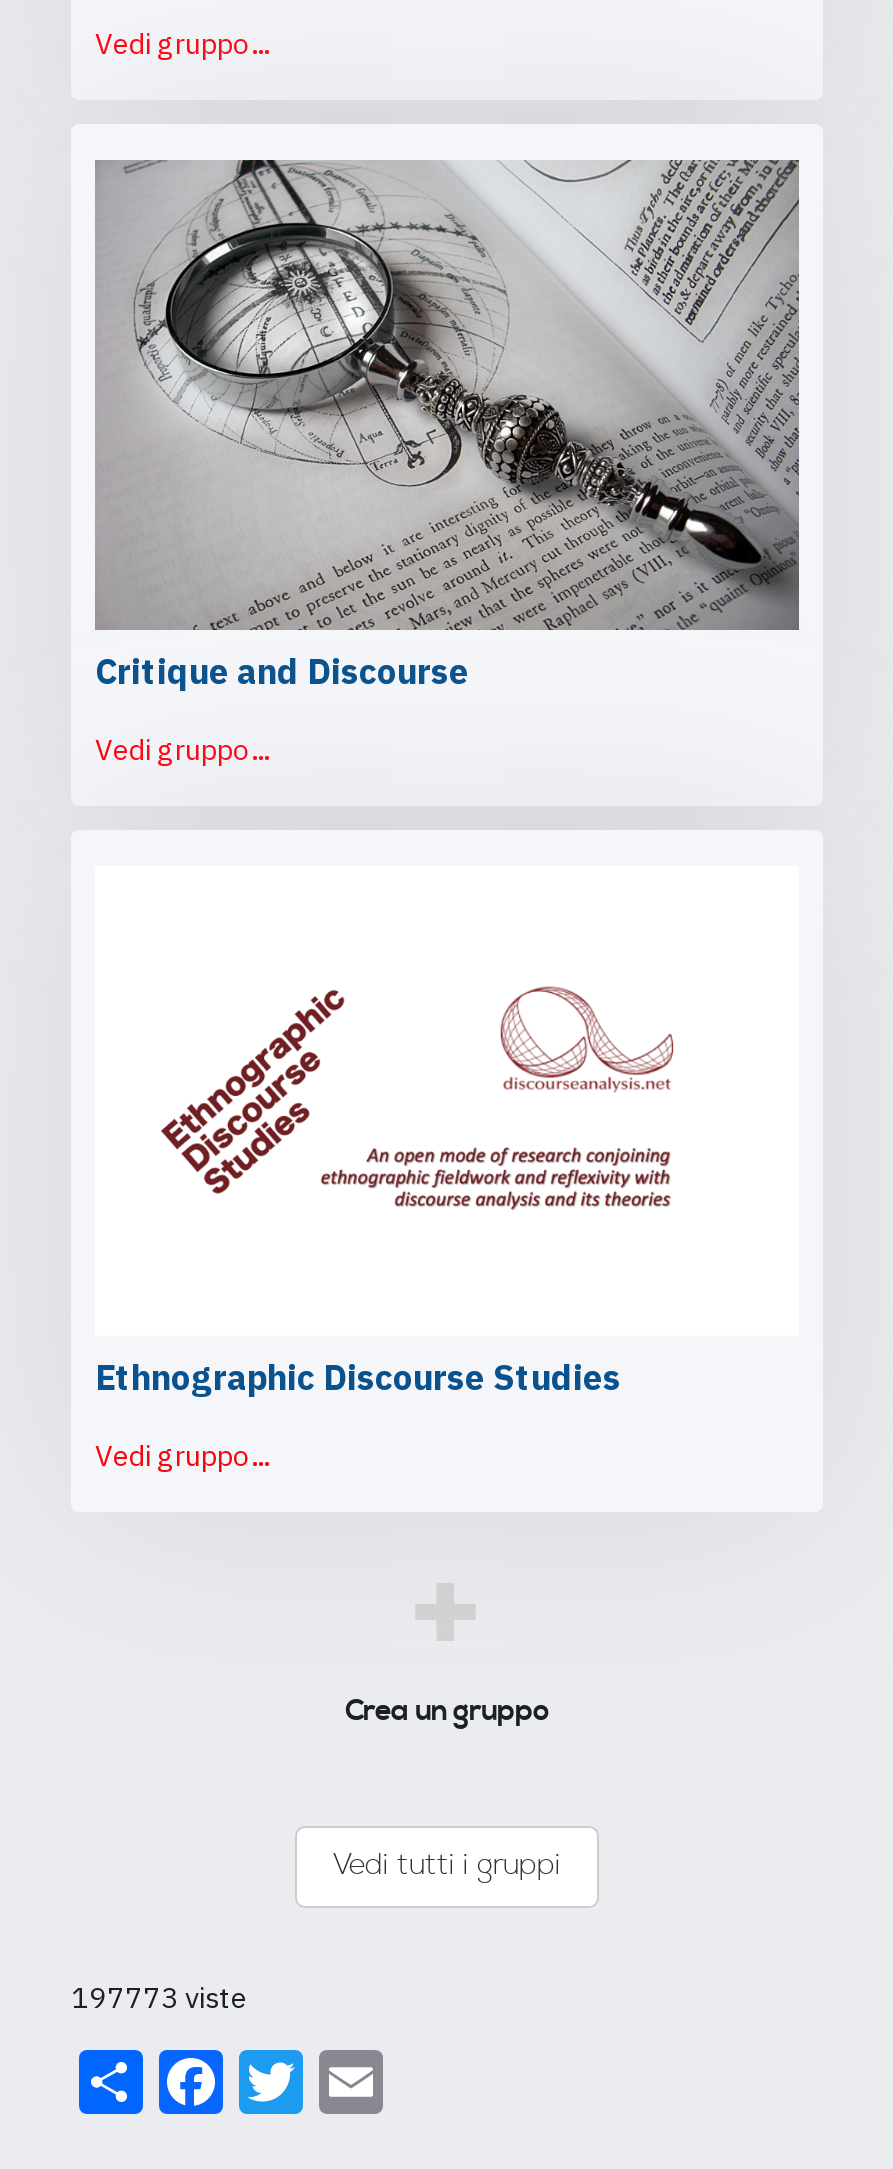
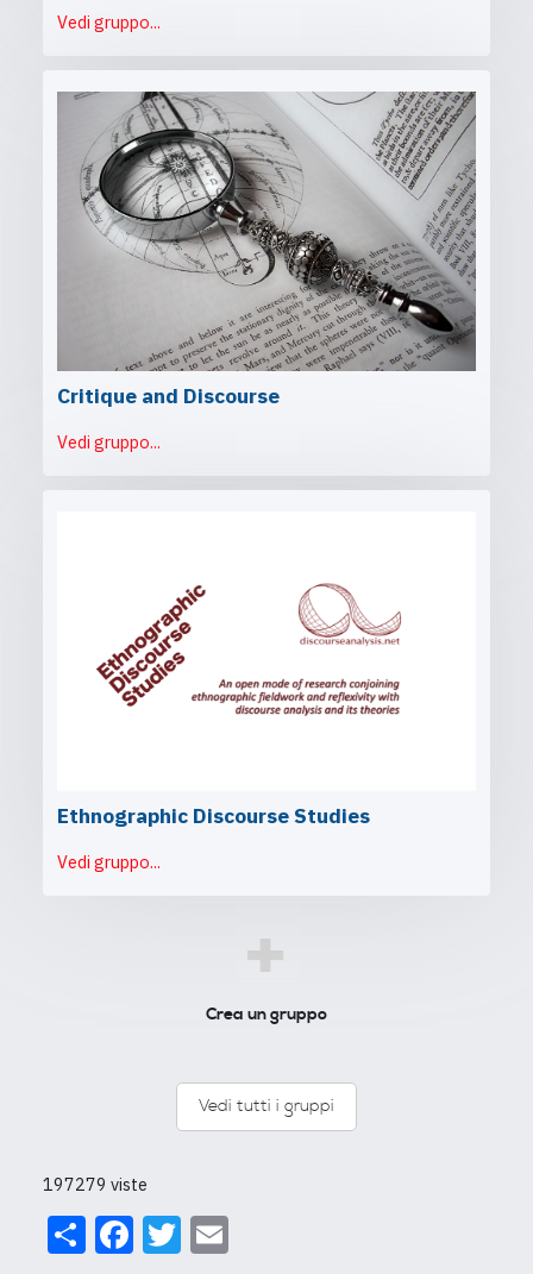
- 197773 viste
+ 197279 viste
